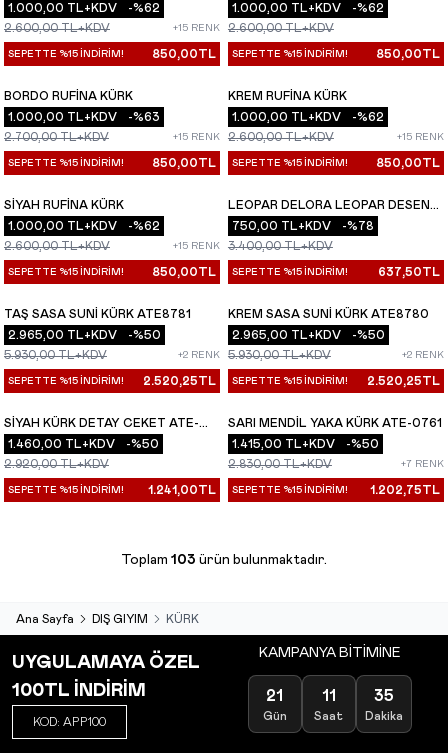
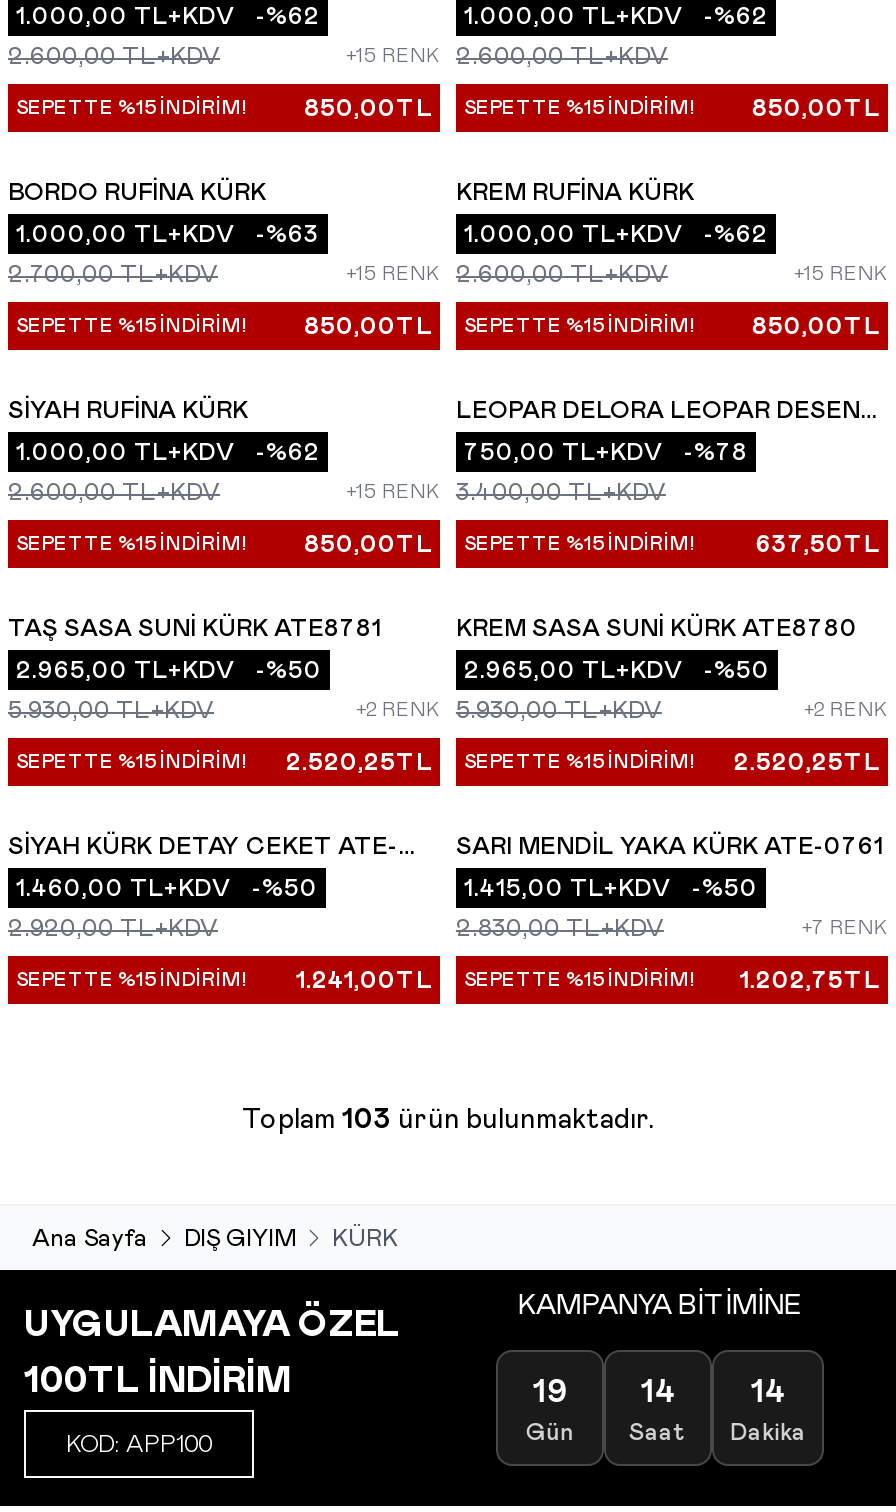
- 21
+ 19

- 11
+ 14

- 35
+ 14
